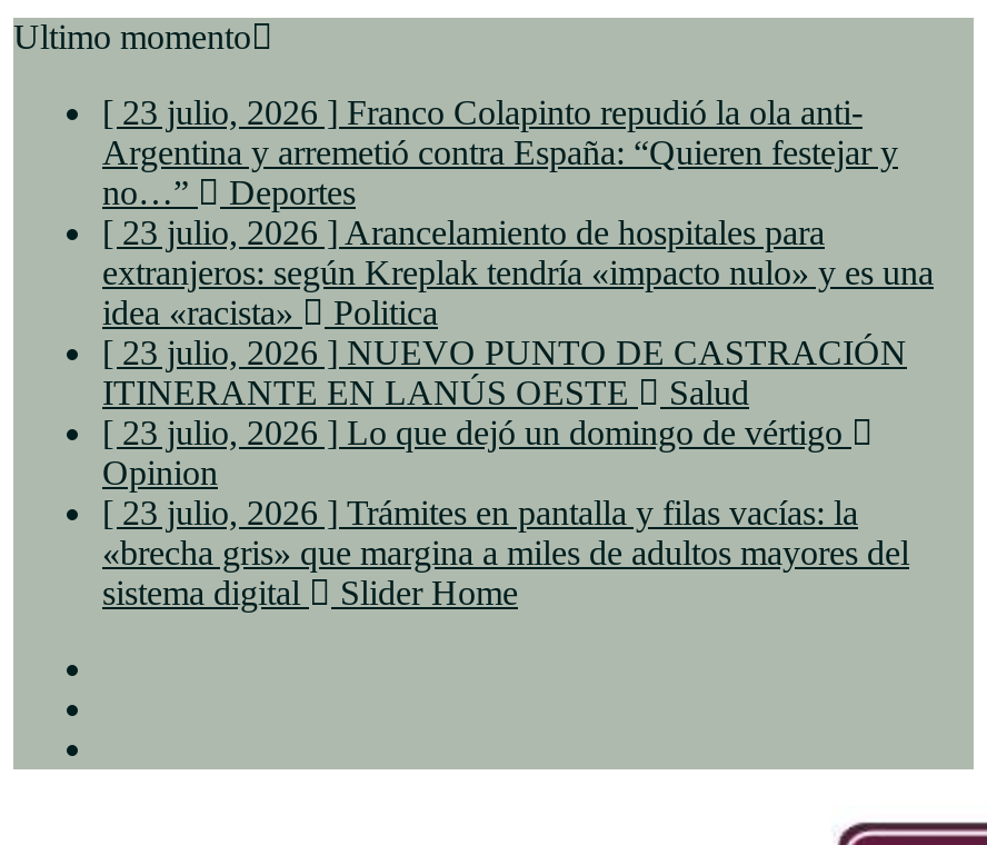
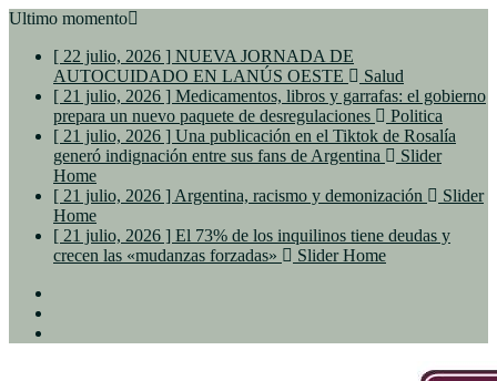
- [ 23 julio, 2026 ] Franco Colapinto repudió la ola anti-
- Argentina y arremetió contra España: “Quieren festejar y
- no…” Deportes
- [ 23 julio, 2026 ] Arancelamiento de hospitales para
- extranjeros: según Kreplak tendría «impacto nulo» y es una
- idea «racista» Politica
- [ 23 julio, 2026 ] NUEVO PUNTO DE CASTRACIÓN
- ITINERANTE EN LANÚS OESTE Salud
- [ 23 julio, 2026 ] Lo que dejó un domingo de vértigo
- Opinion
- [ 23 julio, 2026 ] Trámites en pantalla y filas vacías: la
- «brecha gris» que margina a miles de adultos mayores del
- sistema digital Slider Home
+ [ 22 julio, 2026 ] NUEVA JORNADA DE
+ AUTOCUIDADO EN LANÚS OESTE Salud
+ [ 21 julio, 2026 ] Medicamentos, libros y garrafas: el gobierno
+ prepara un nuevo paquete de desregulaciones Politica
+ [ 21 julio, 2026 ] Una publicación en el Tiktok de Rosalía
+ generó indignación entre sus fans de Argentina Slider
+ Home
+ [ 21 julio, 2026 ] Argentina, racismo y demonización Slider
+ Home
+ [ 21 julio, 2026 ] El 73% de los inquilinos tiene deudas y
+ crecen las «mudanzas forzadas» Slider Home
